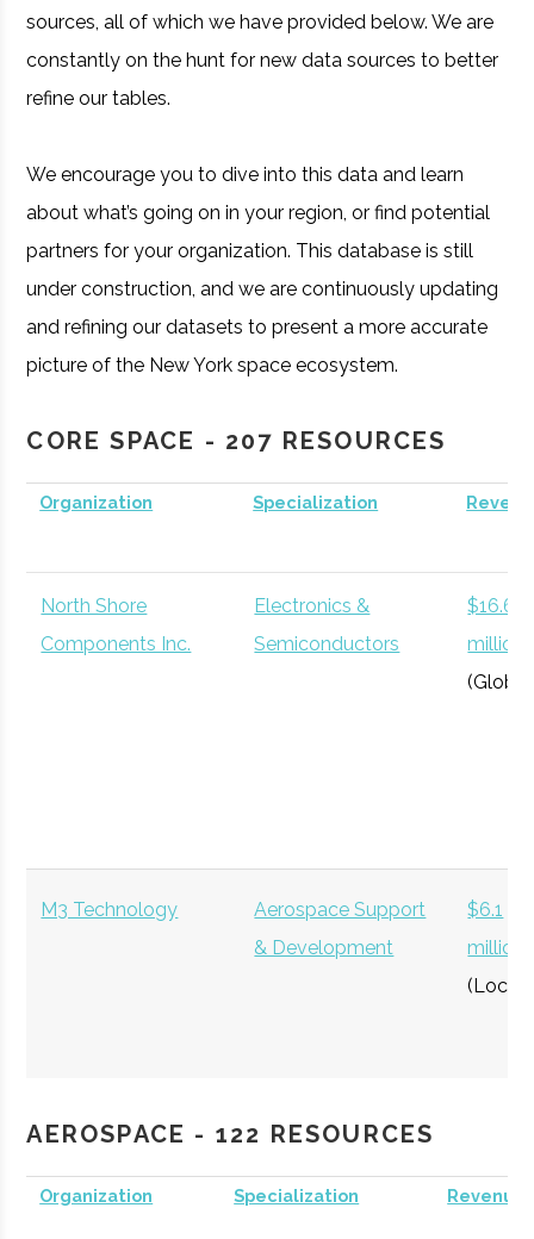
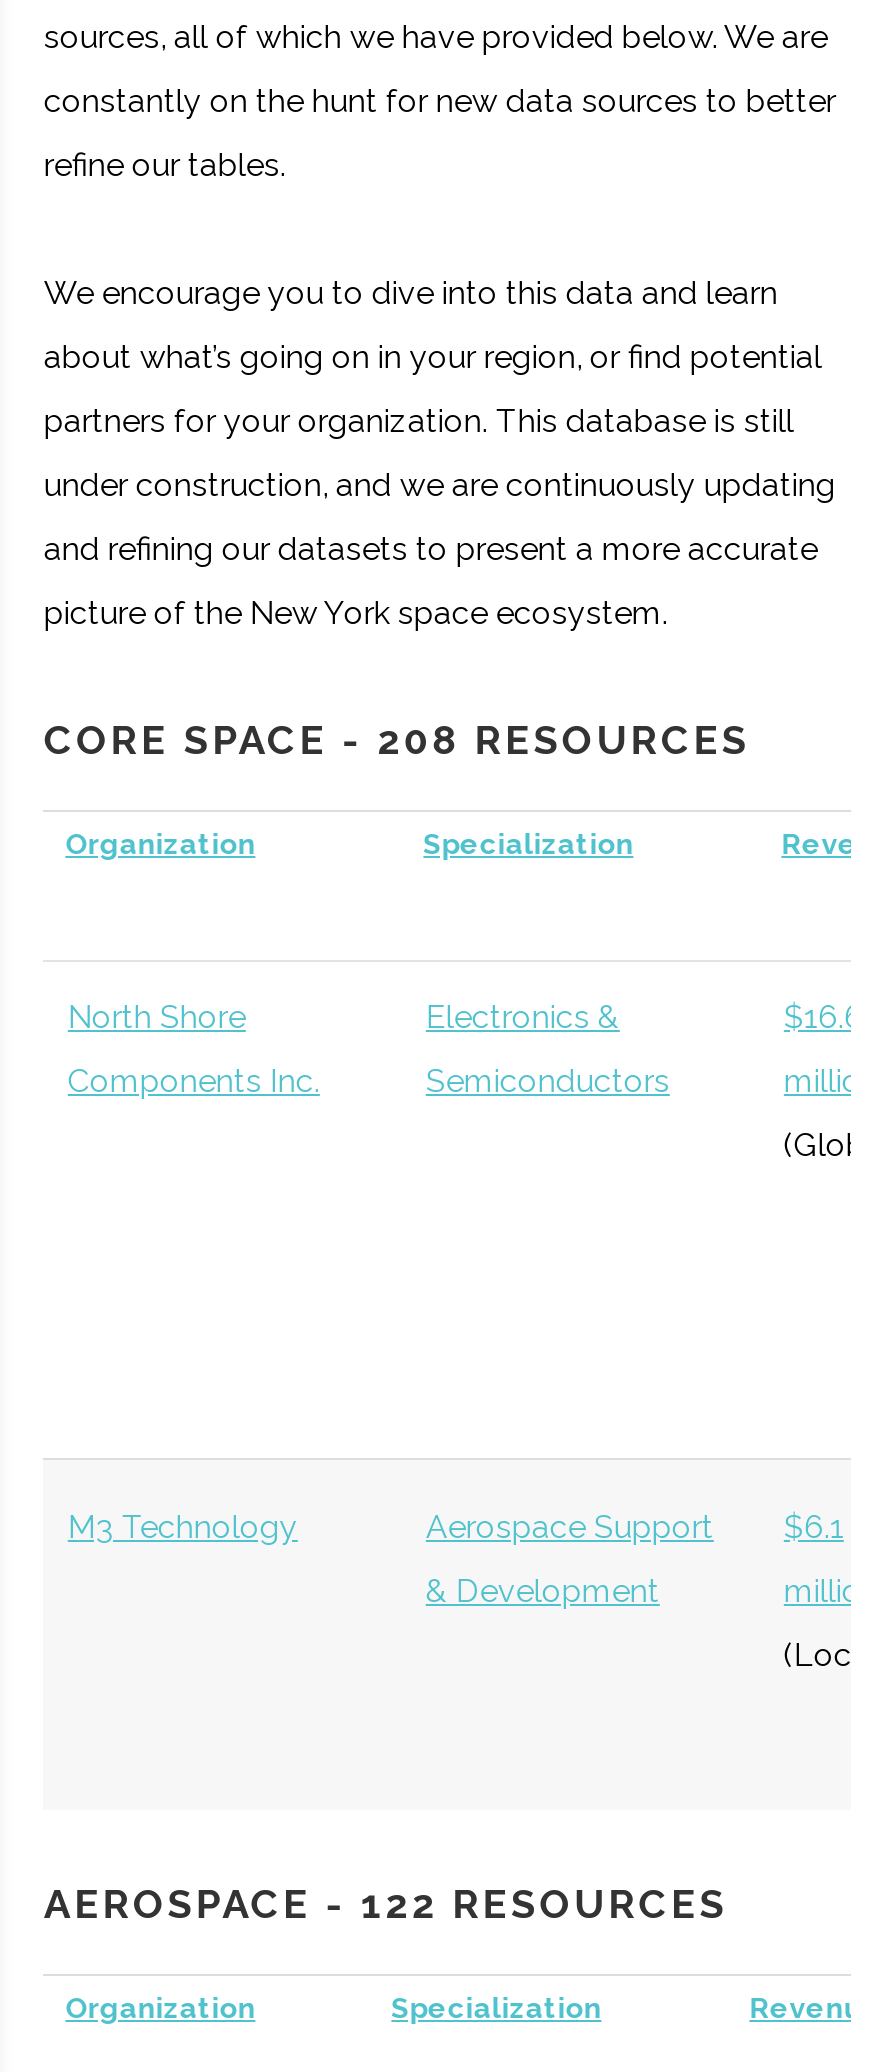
- CORE SPACE - 207 RESOURCES
+ CORE SPACE - 208 RESOURCES
